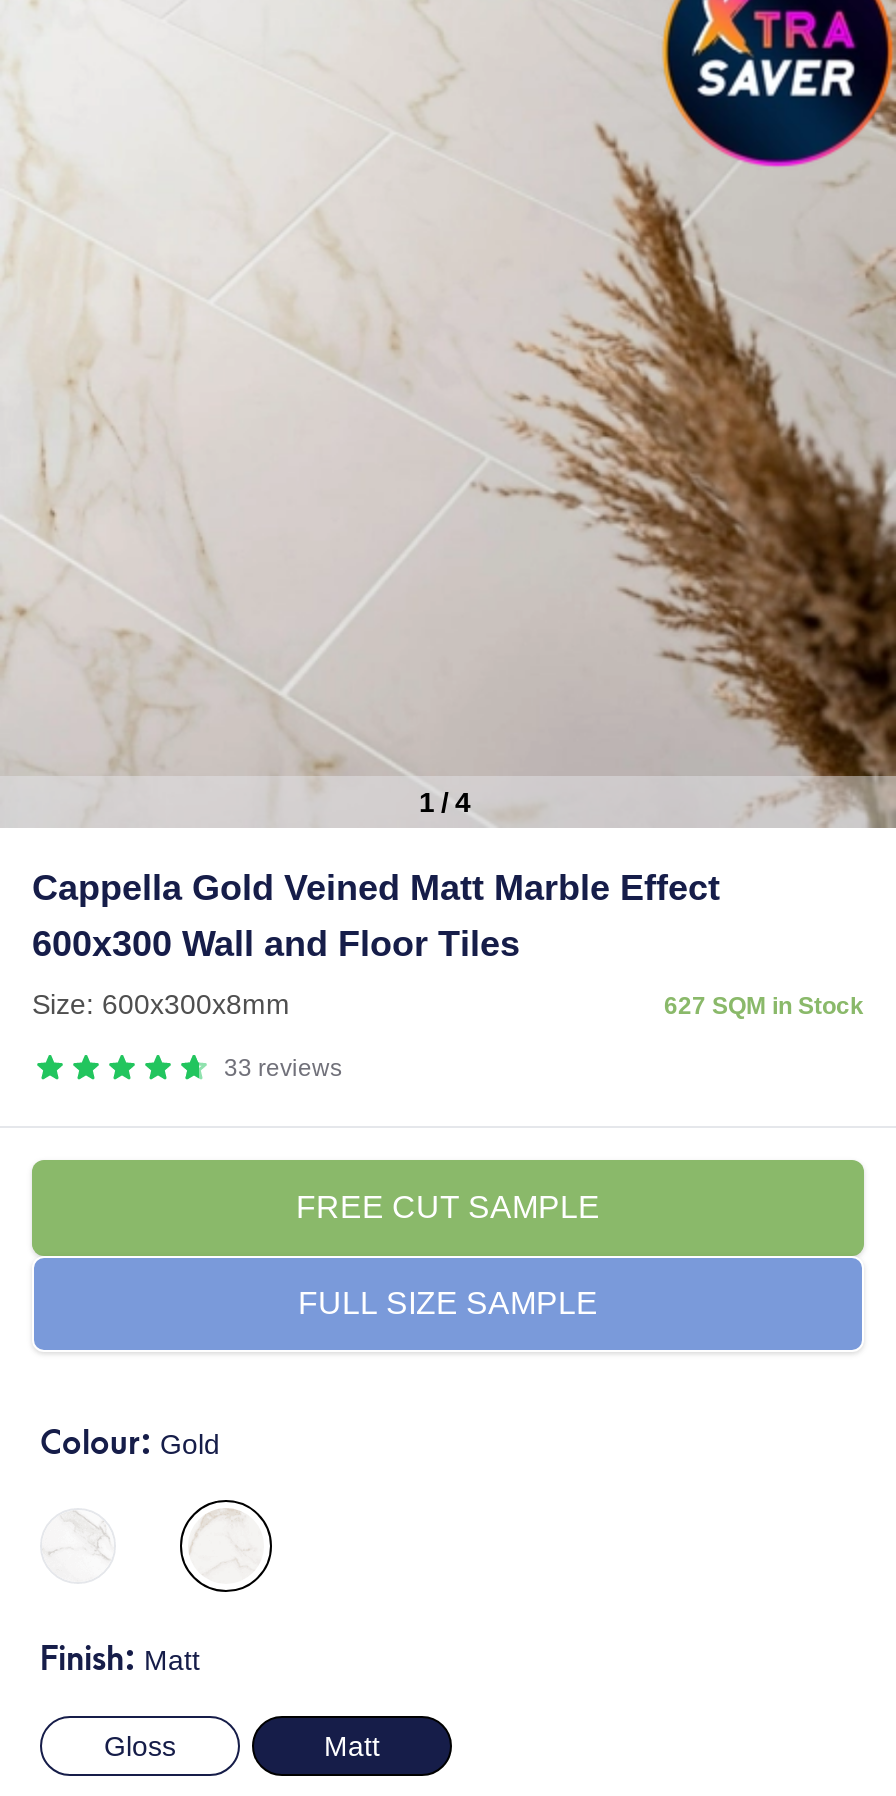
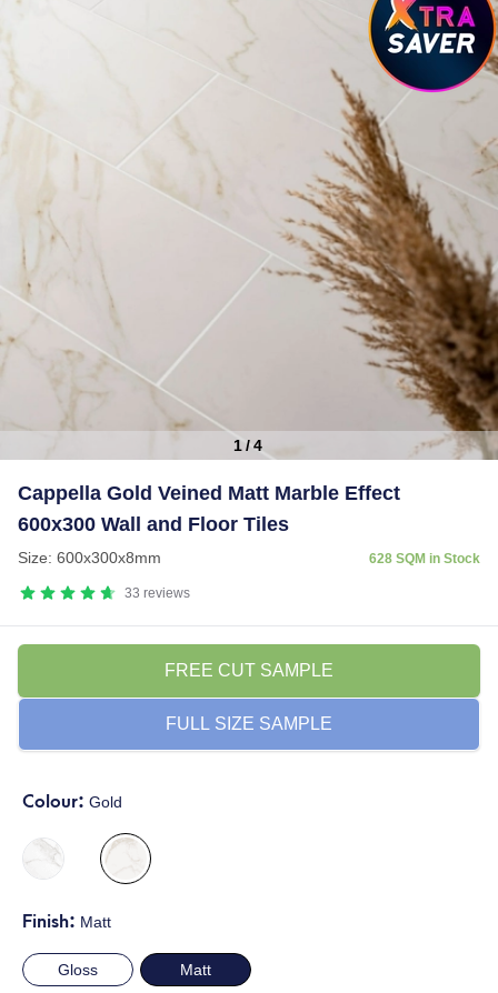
- 627 SQM in Stock
+ 628 SQM in Stock
